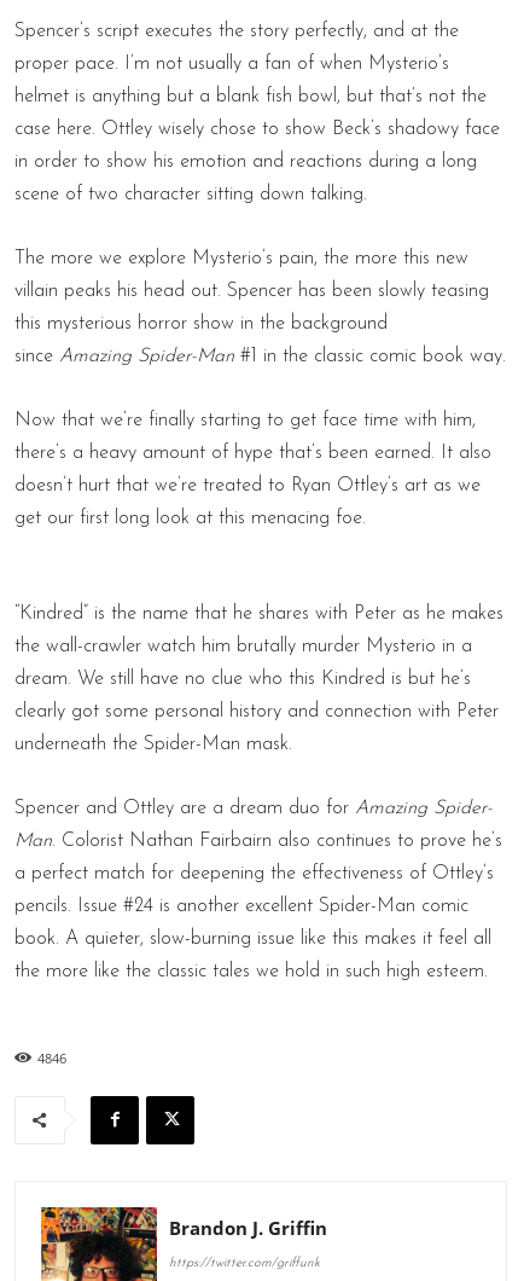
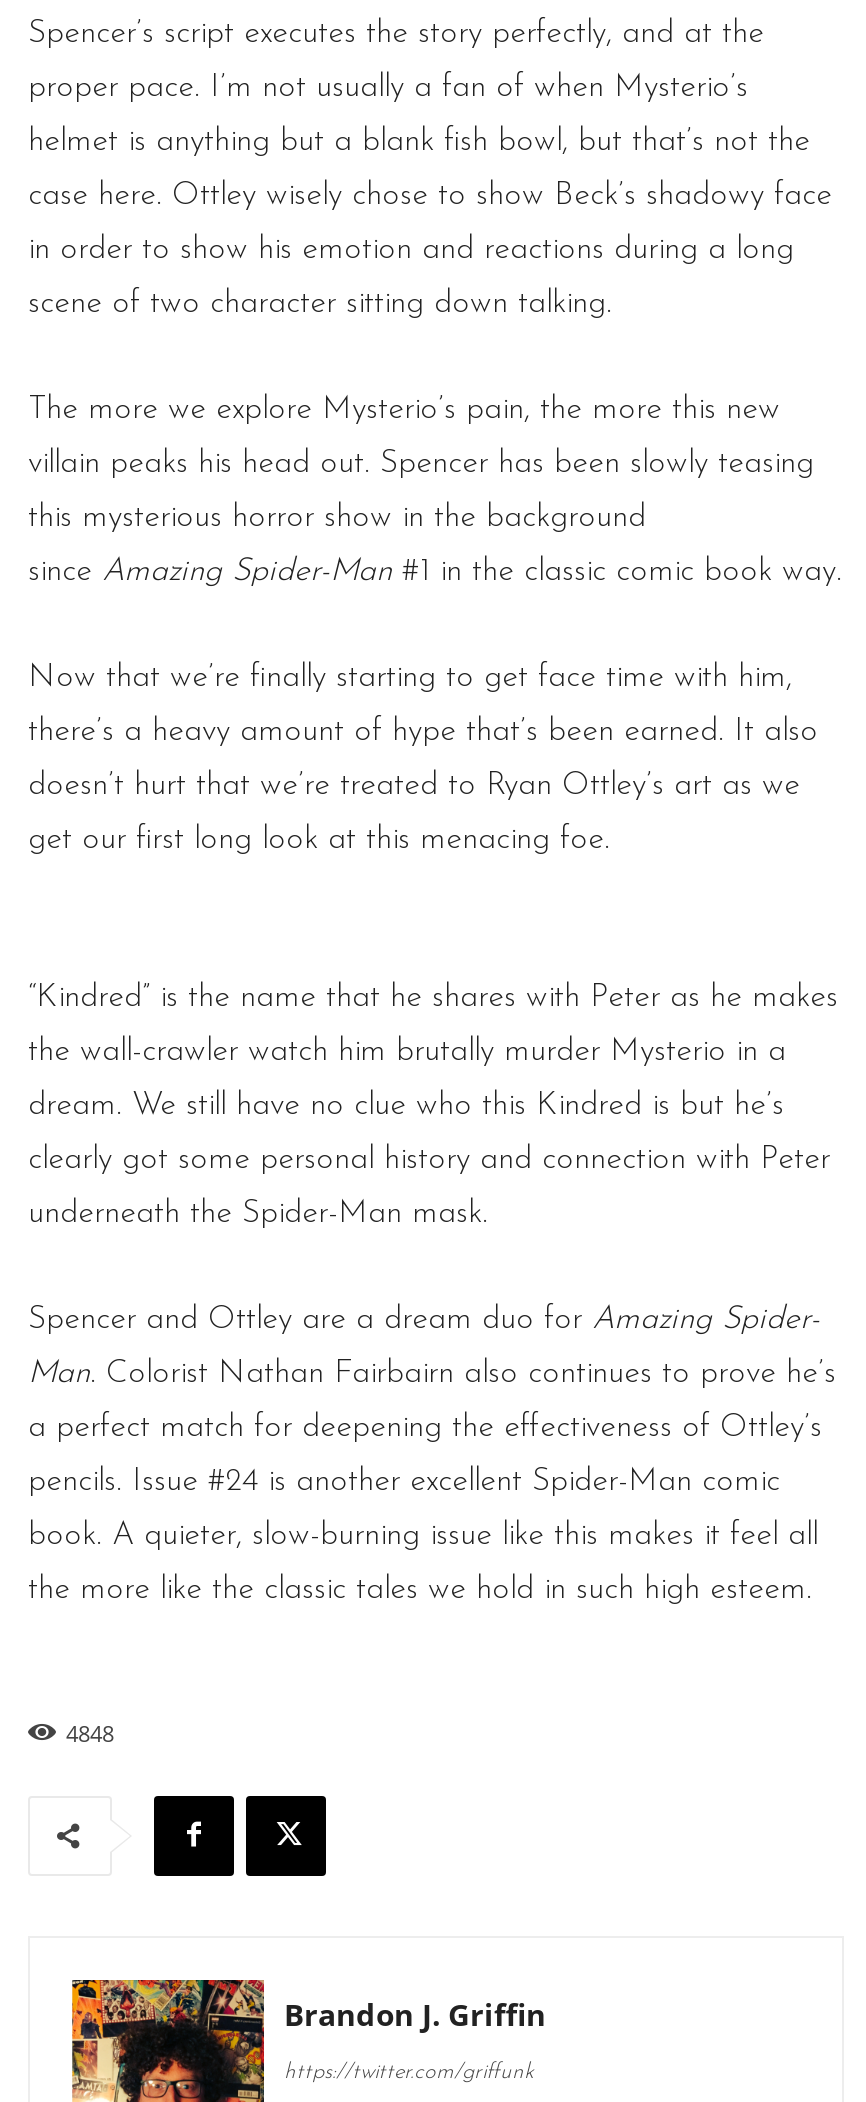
- 4846
+ 4848
